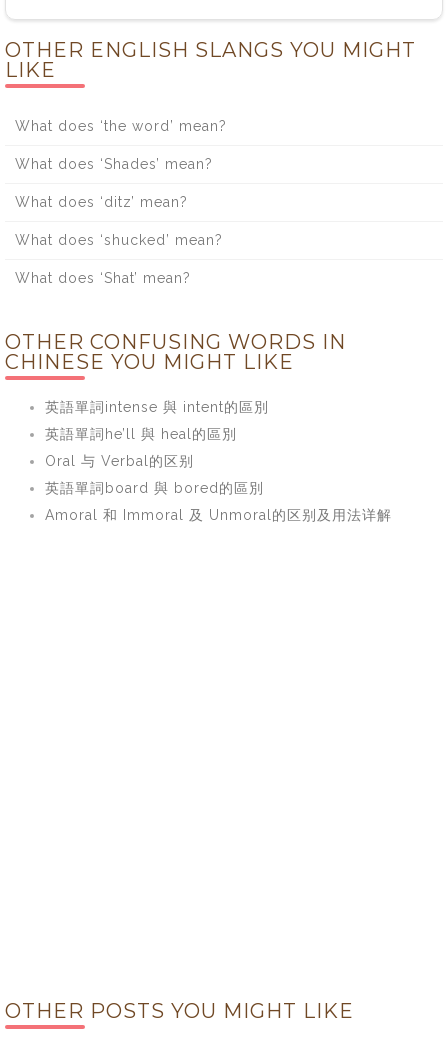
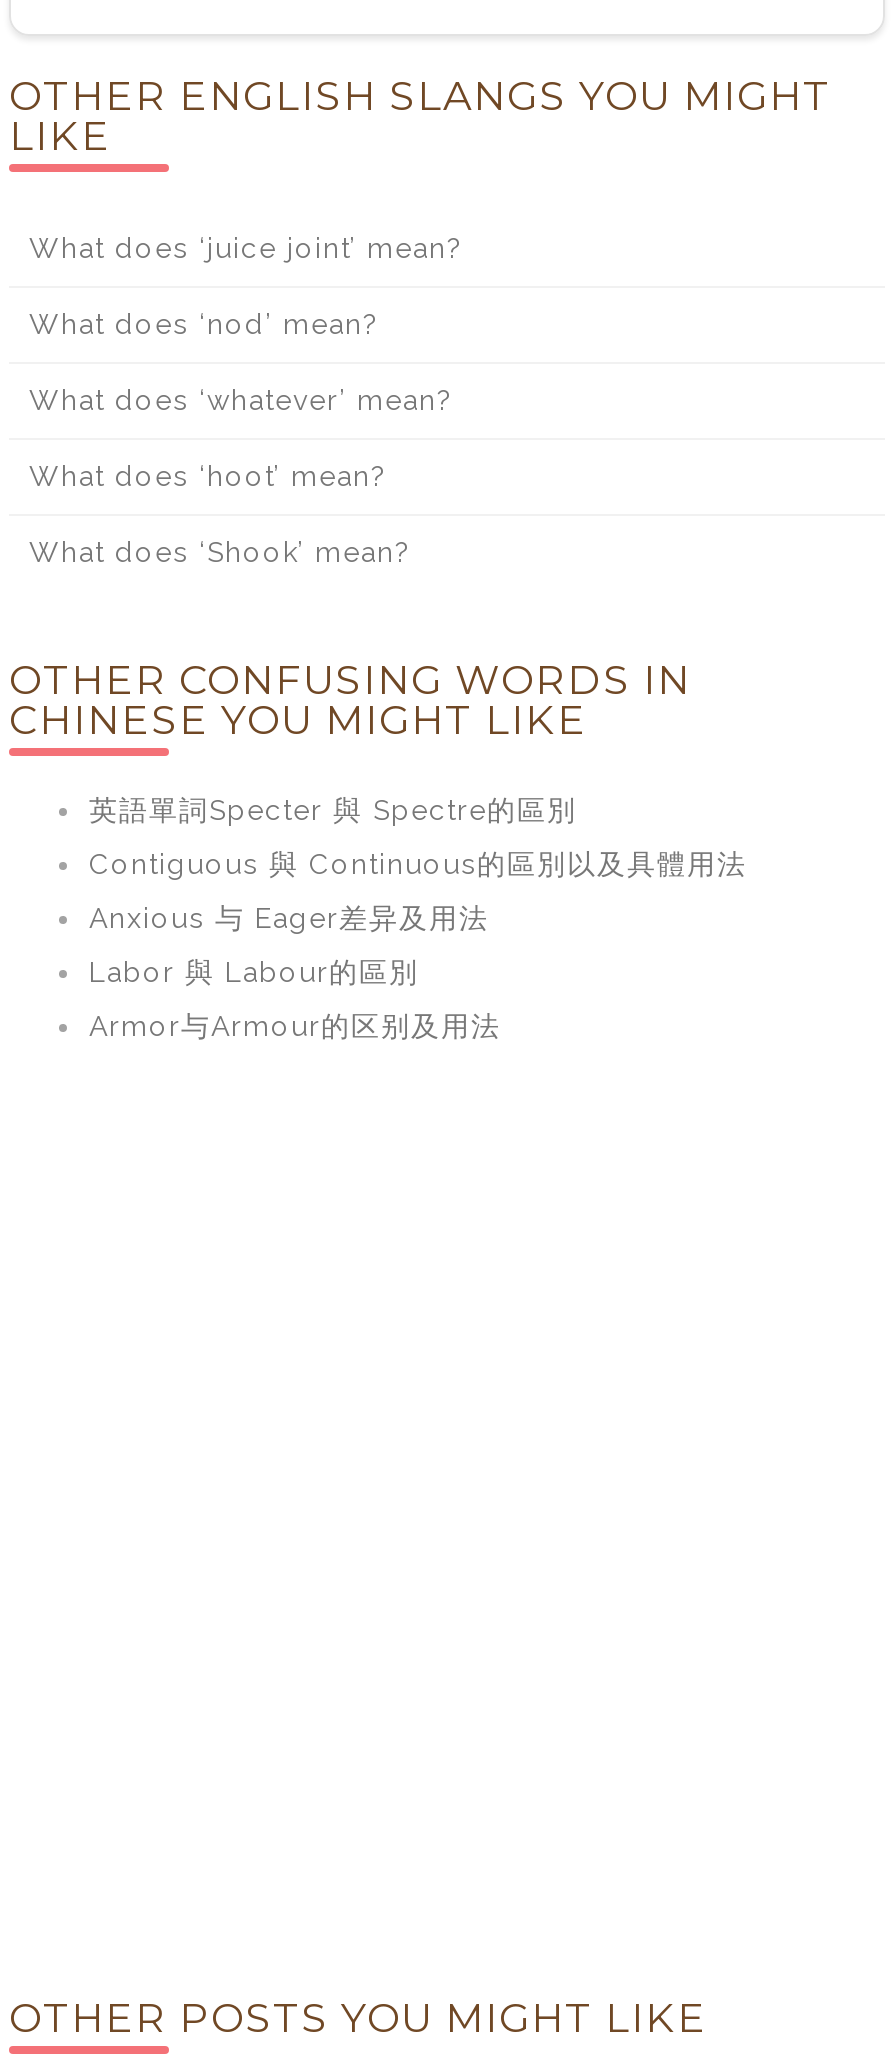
- What does ‘the word’ mean?
+ What does ‘juice joint’ mean?

- What does ‘Shades’ mean?
+ What does ‘nod’ mean?

- What does ‘ditz’ mean?
+ What does ‘whatever’ mean?

- What does ‘shucked’ mean?
+ What does ‘hoot’ mean?

- What does ‘Shat’ mean?
+ What does ‘Shook’ mean?

- 英語單詞intense 與 intent的區別
+ 英語單詞Specter 與 Spectre的區別

- 英語單詞he’ll 與 heal的區別
+ Contiguous 與 Continuous的區別以及具體用法

- Oral 与 Verbal的区别
+ Anxious 与 Eager差异及用法

- 英語單詞board 與 bored的區別
+ Labor 與 Labour的區別

- Amoral 和 Immoral 及 Unmoral的区别及用法详解
+ Armor与Armour的区别及用法
